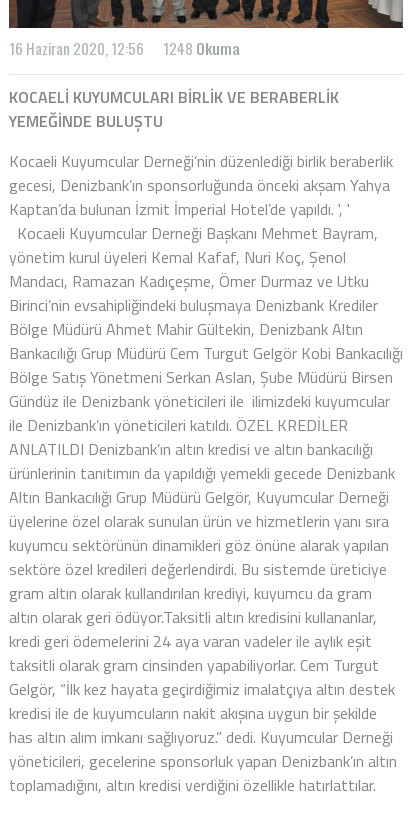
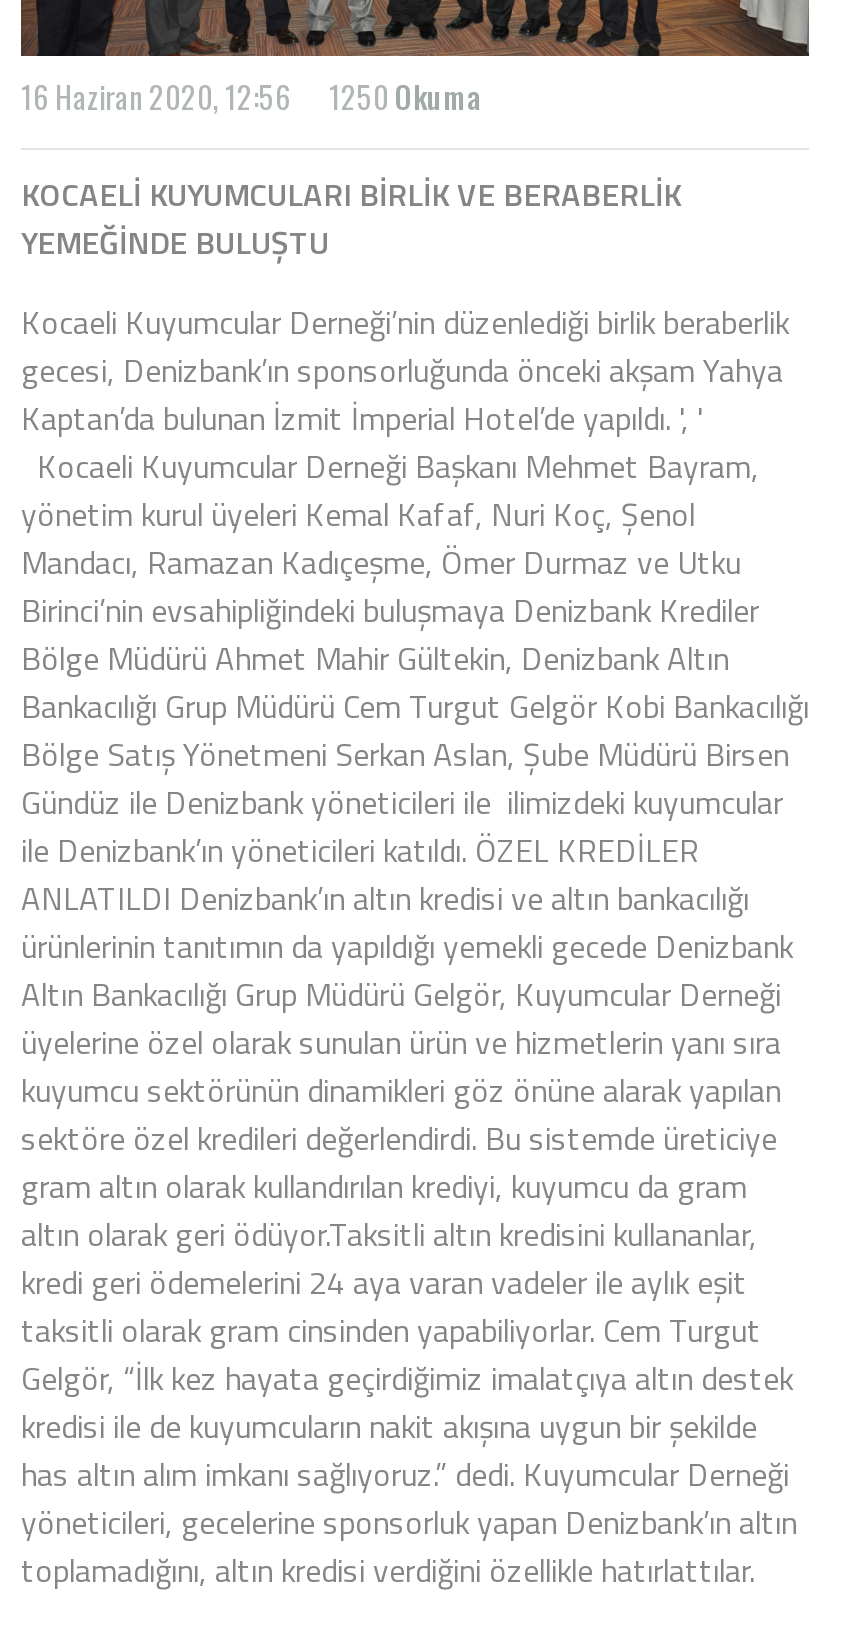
- 16 Haziran 2020, 12:56 1248 Okuma
+ 16 Haziran 2020, 12:56 1250 Okuma
